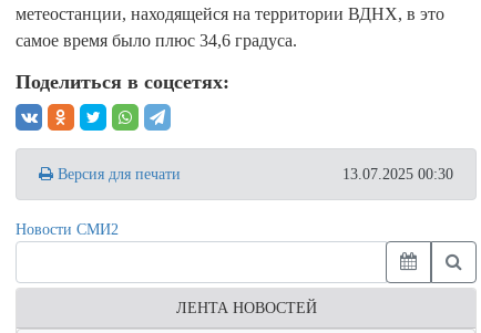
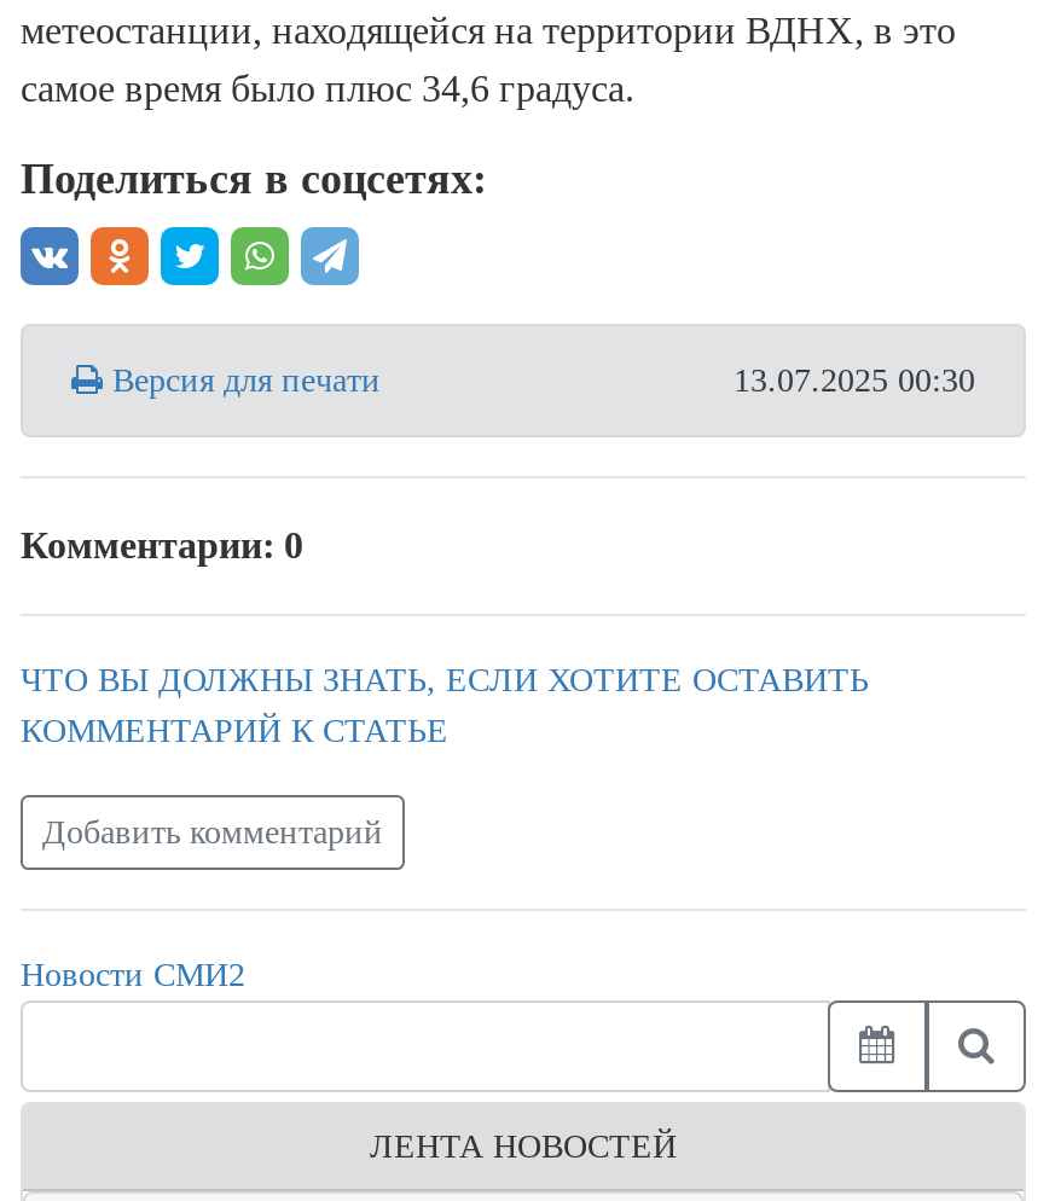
+ Комментарии: 0
+ ЧТО ВЫ ДОЛЖНЫ ЗНАТЬ, ЕСЛИ ХОТИТЕ ОСТАВИТЬ
+ КОММЕНТАРИЙ К СТАТЬЕ
+ Добавить комментарий
